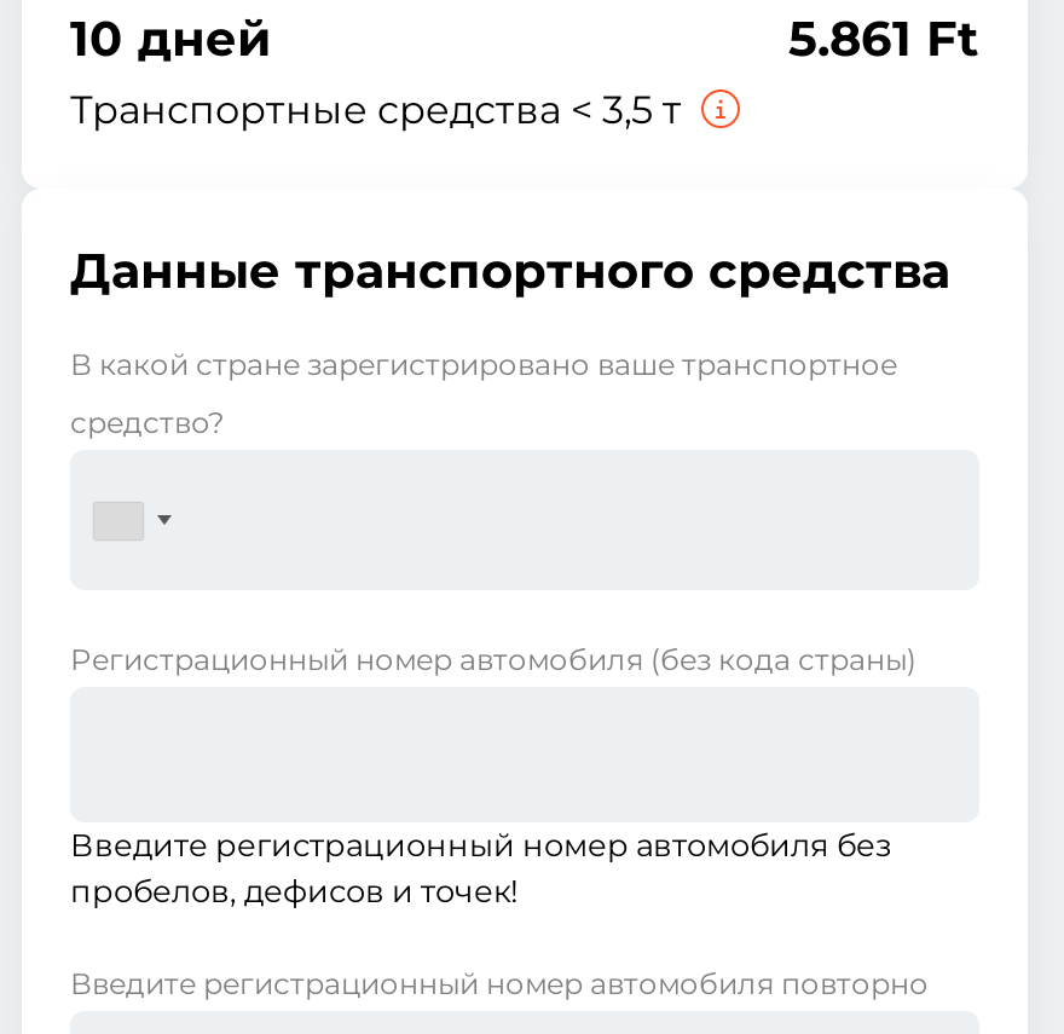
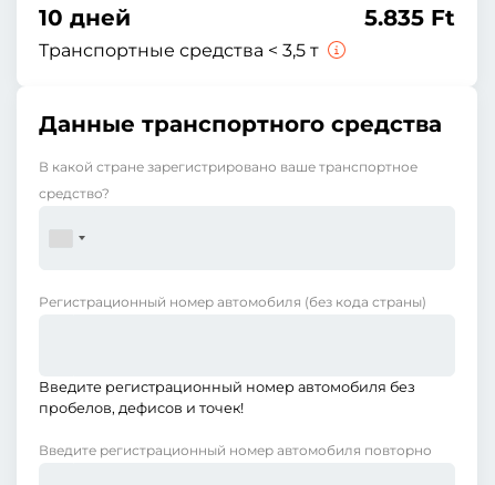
- 5.861 Ft
+ 5.835 Ft
